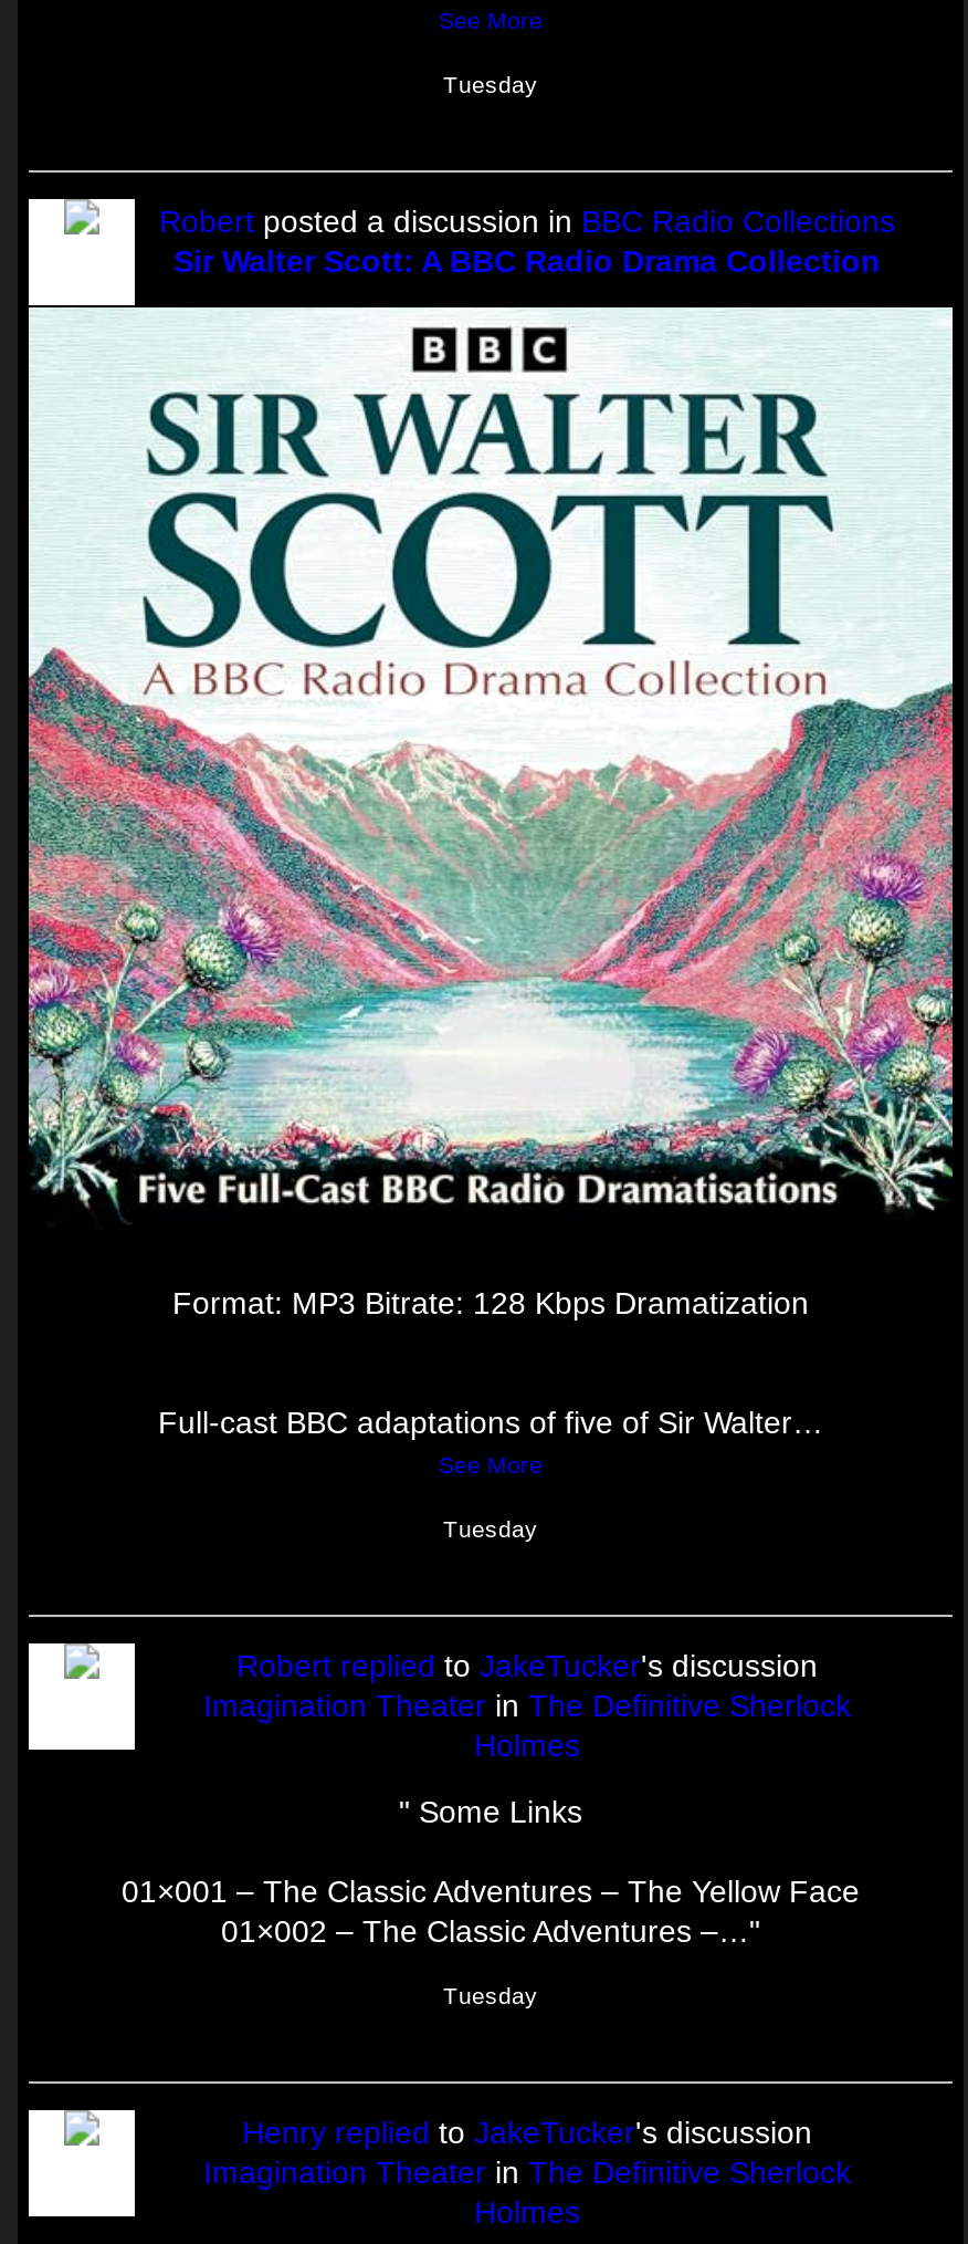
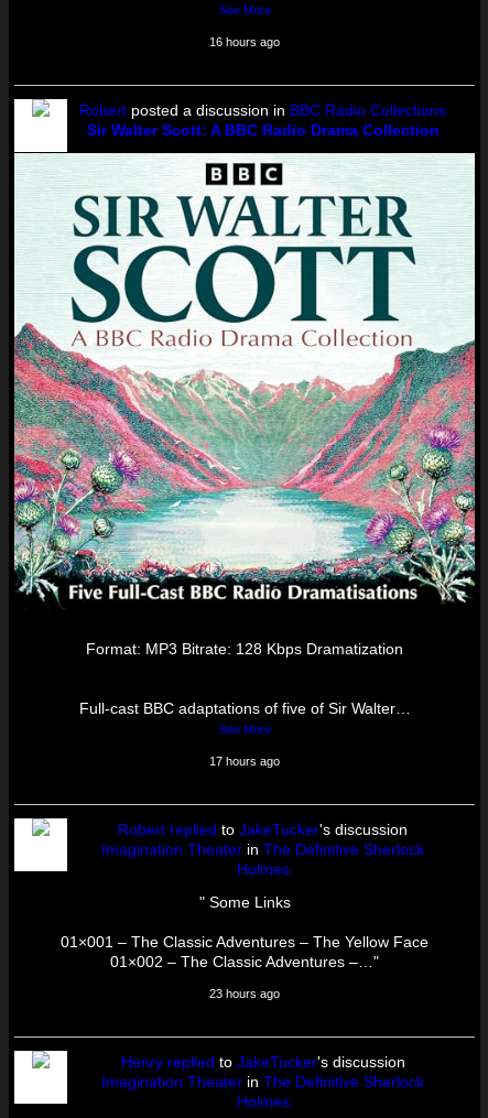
- Tuesday
+ 16 hours ago

- Tuesday
+ 17 hours ago

- Tuesday
+ 23 hours ago
